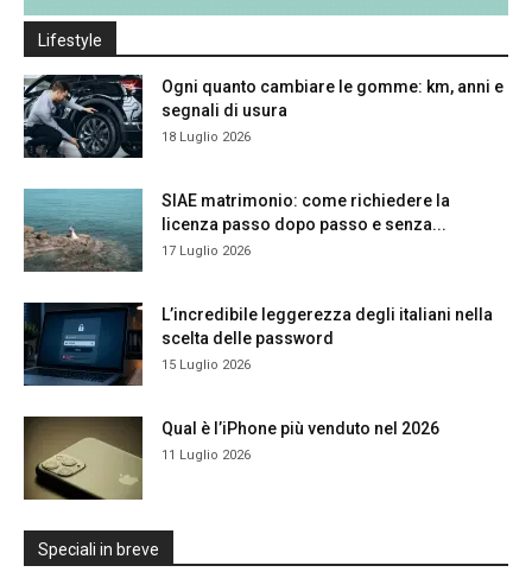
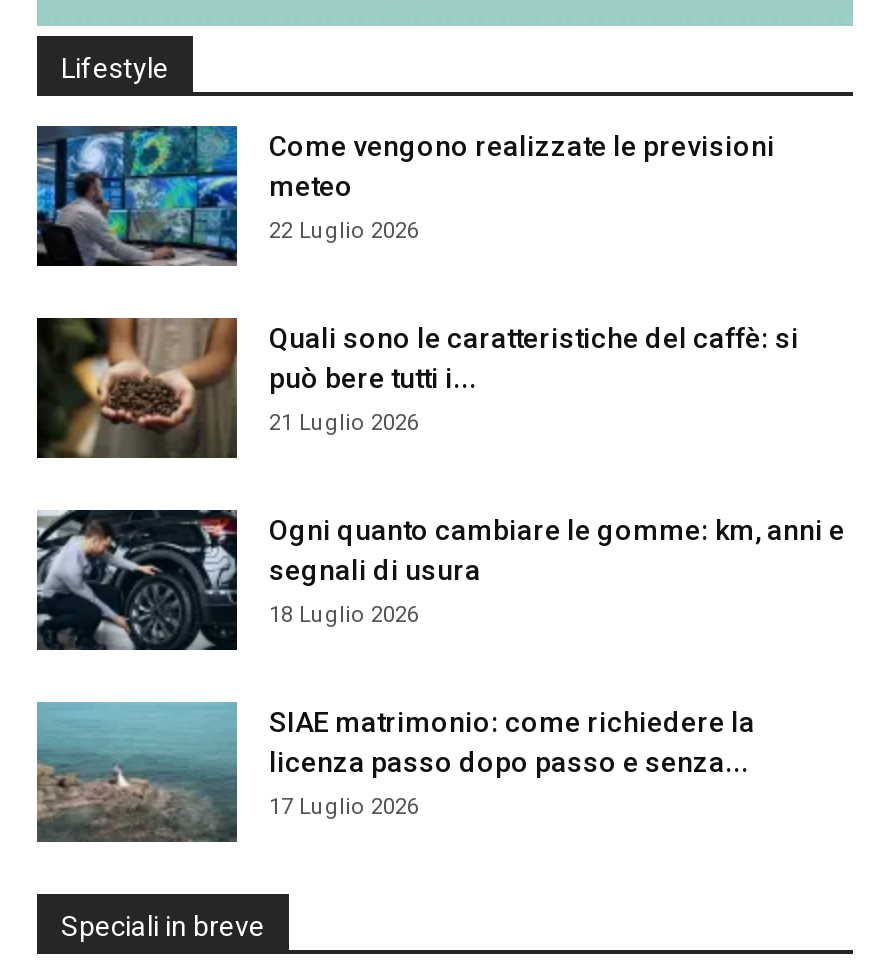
+ [image]

+ [image]
+ Come vengono realizzate le previsioni
+ meteo
+ 22 Luglio 2026
+ Quali sono le caratteristiche del caffè: si
+ può bere tutti i...
+ 21 Luglio 2026

moved down: [image] | Ogni quanto cambiare le gomme: km, anni e | segnali di usura | 18 Luglio 2026 | SIAE matrimonio: come richiedere la | licenza passo dopo passo e senza... | 17 Luglio 2026

- [image]
- L’incredibile leggerezza degli italiani nella
- scelta delle password
- 15 Luglio 2026
- Qual è l’iPhone più venduto nel 2026
- 11 Luglio 2026

- [image]
